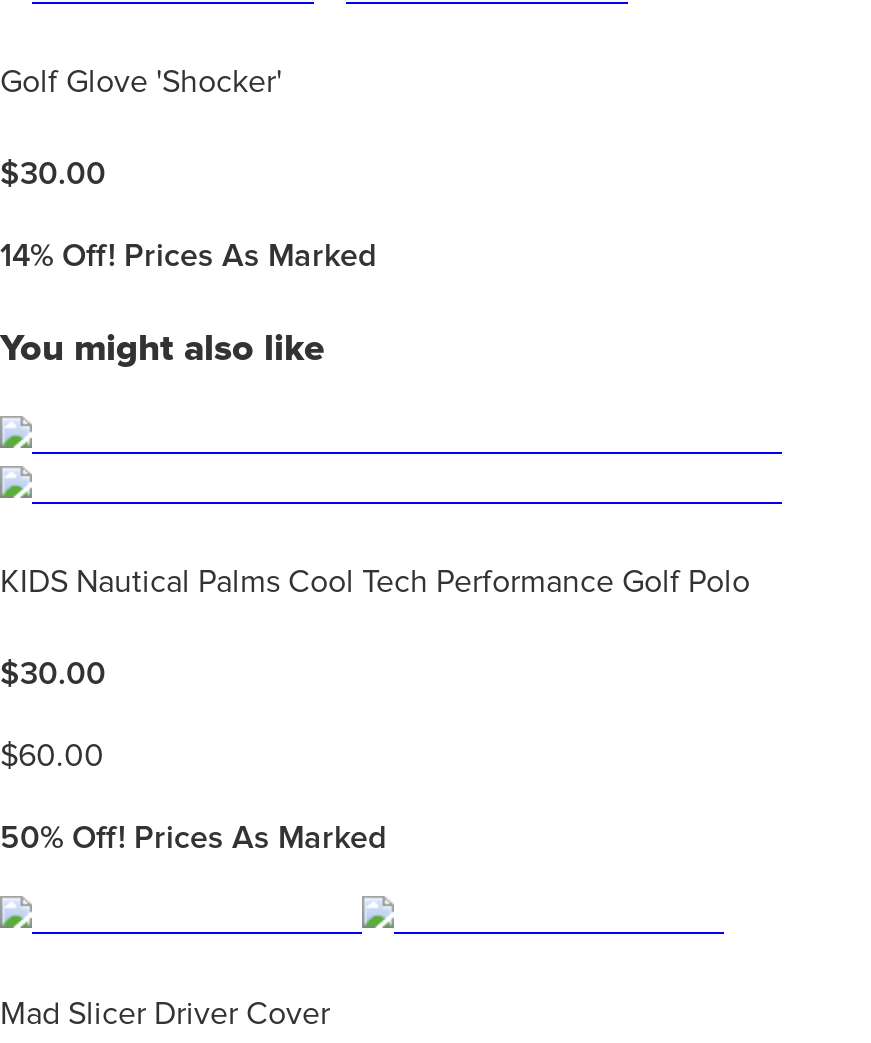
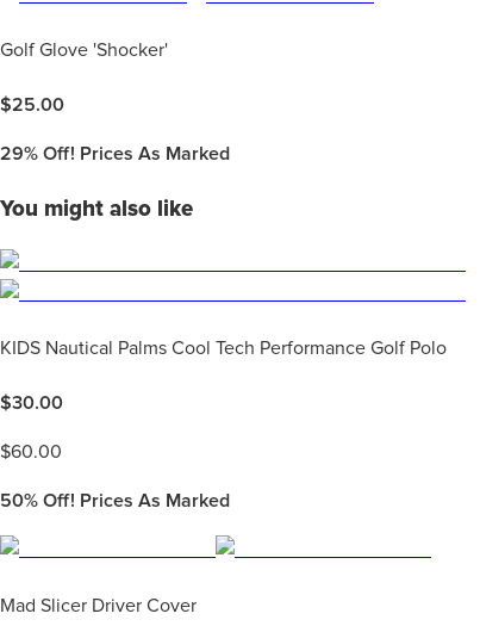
- $30.00
+ $25.00

- 14% Off! Prices As Marked
+ 29% Off! Prices As Marked
